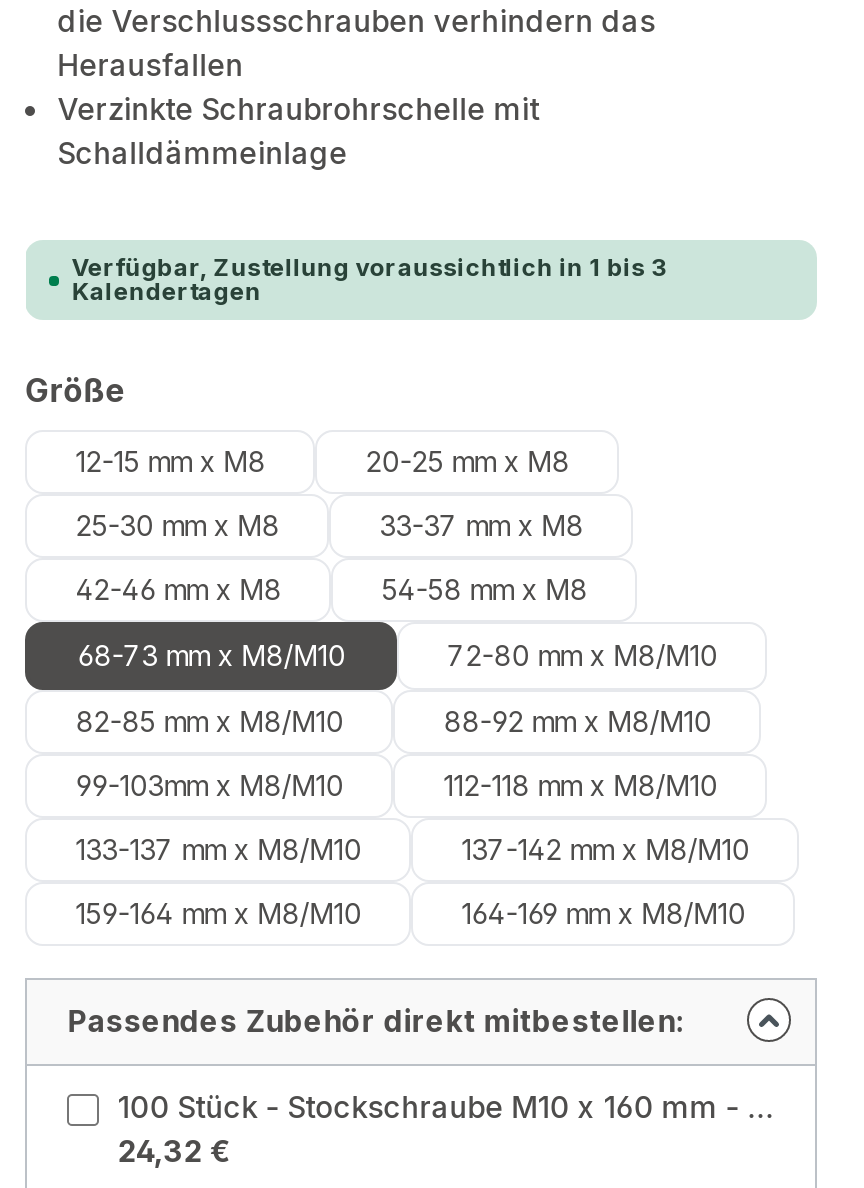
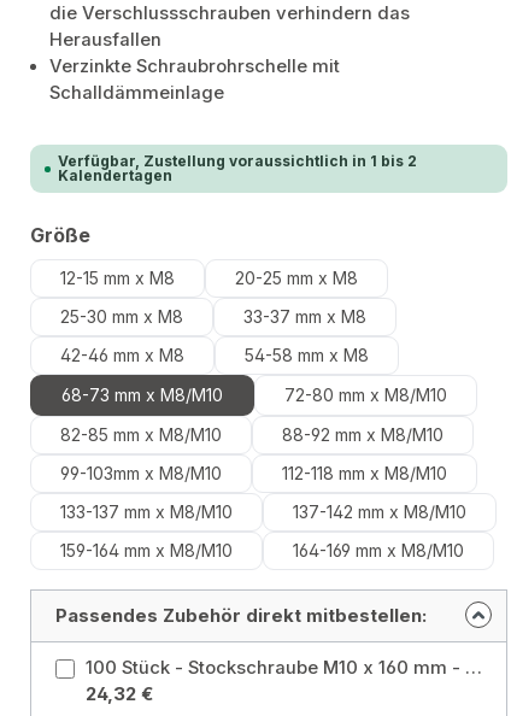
- Verfügbar, Zustellung voraussichtlich in 1 bis 3
+ Verfügbar, Zustellung voraussichtlich in 1 bis 2
